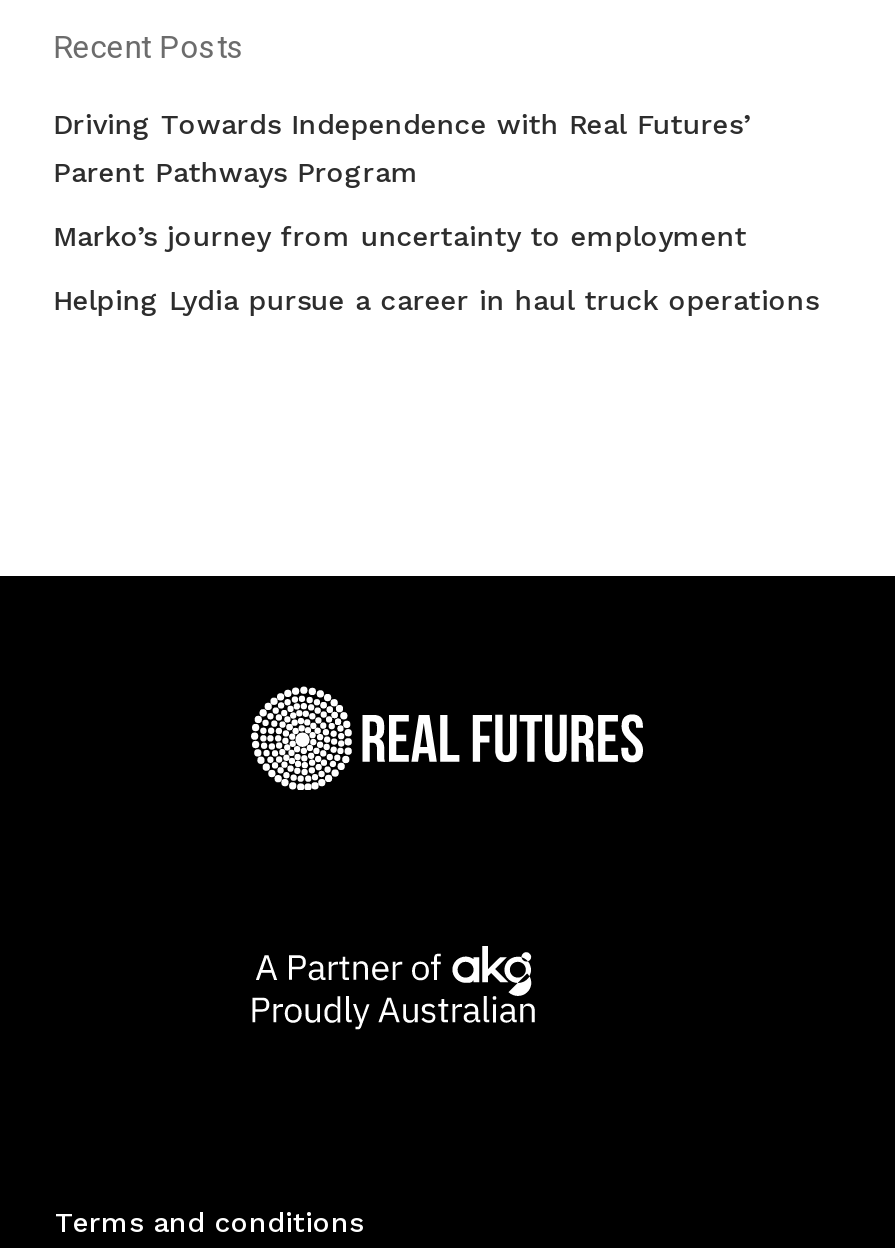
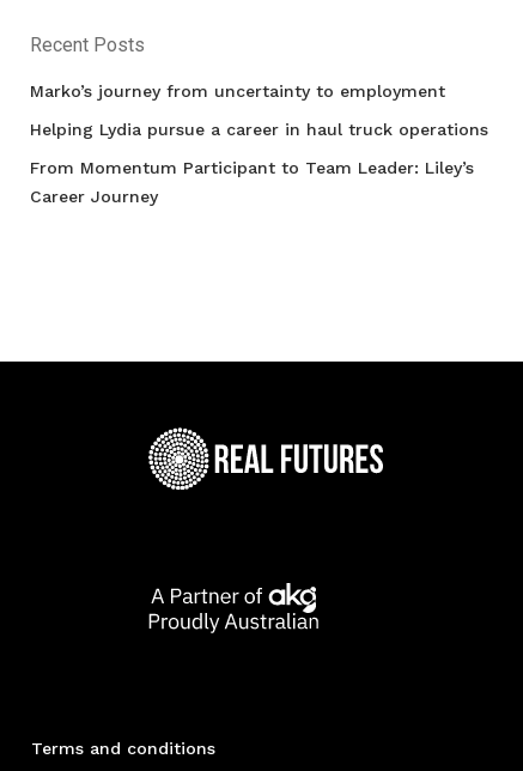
- Driving Towards Independence with Real Futures’
- Parent Pathways Program

moved up: Marko’s journey from uncertainty to employment | Helping Lydia pursue a career in haul truck operations

+ From Momentum Participant to Team Leader: Liley’s
+ Career Journey
